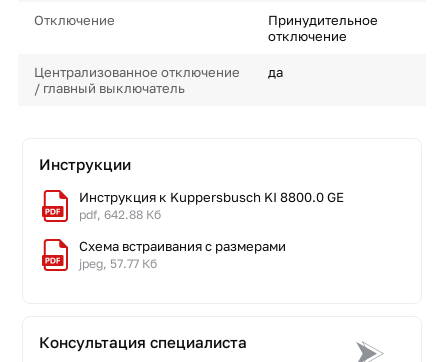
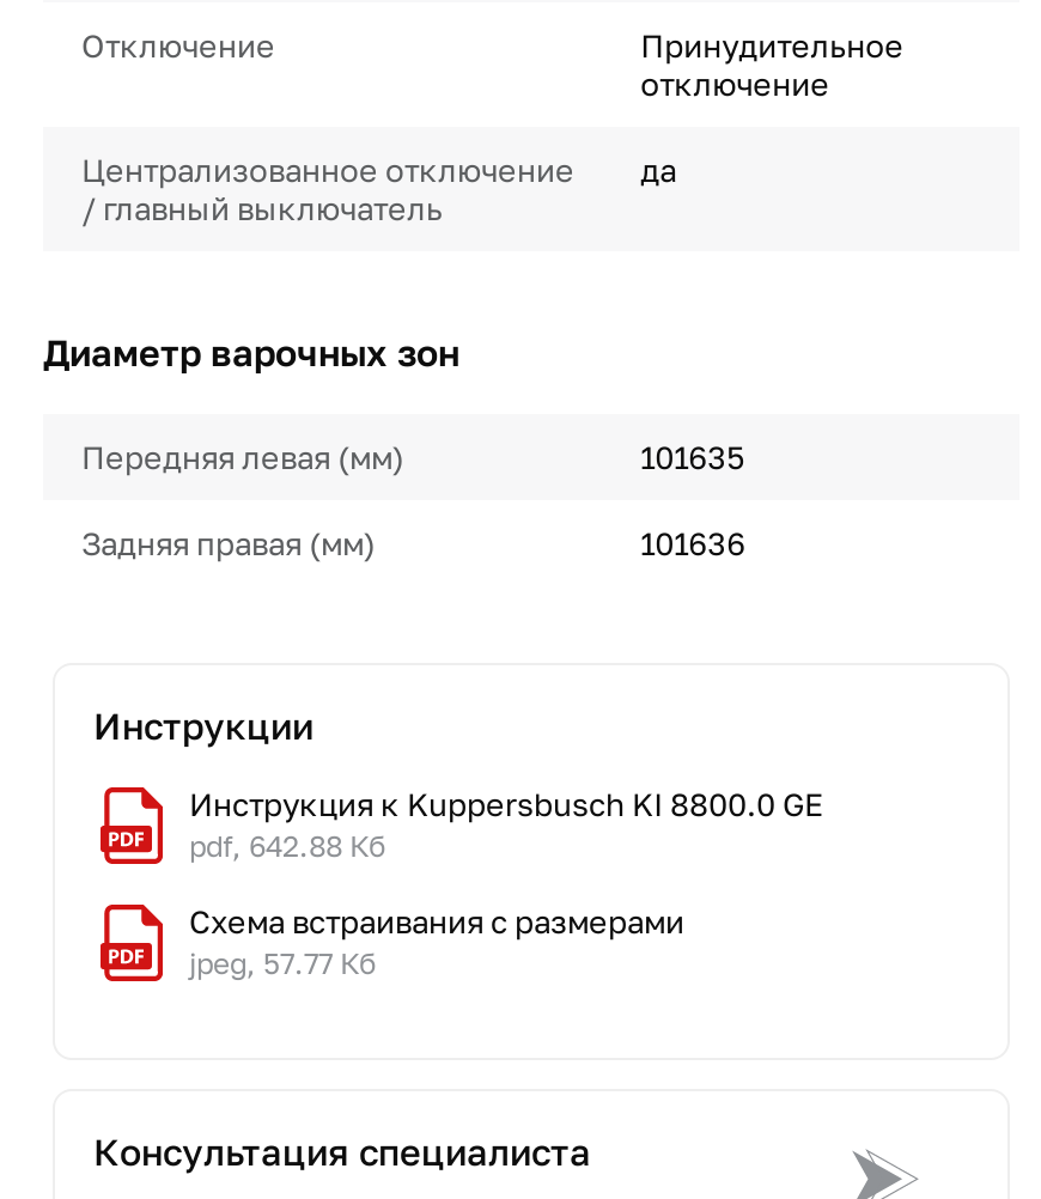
+ Диаметр варочных зон
+ Передняя левая (мм)
+ 101635
+ Задняя правая (мм)
+ 101636
